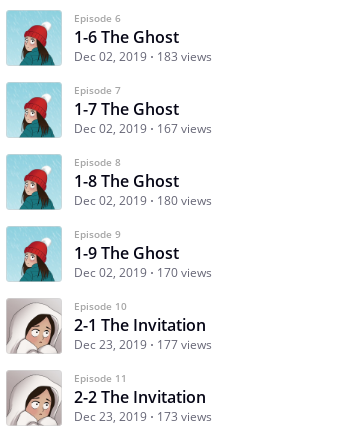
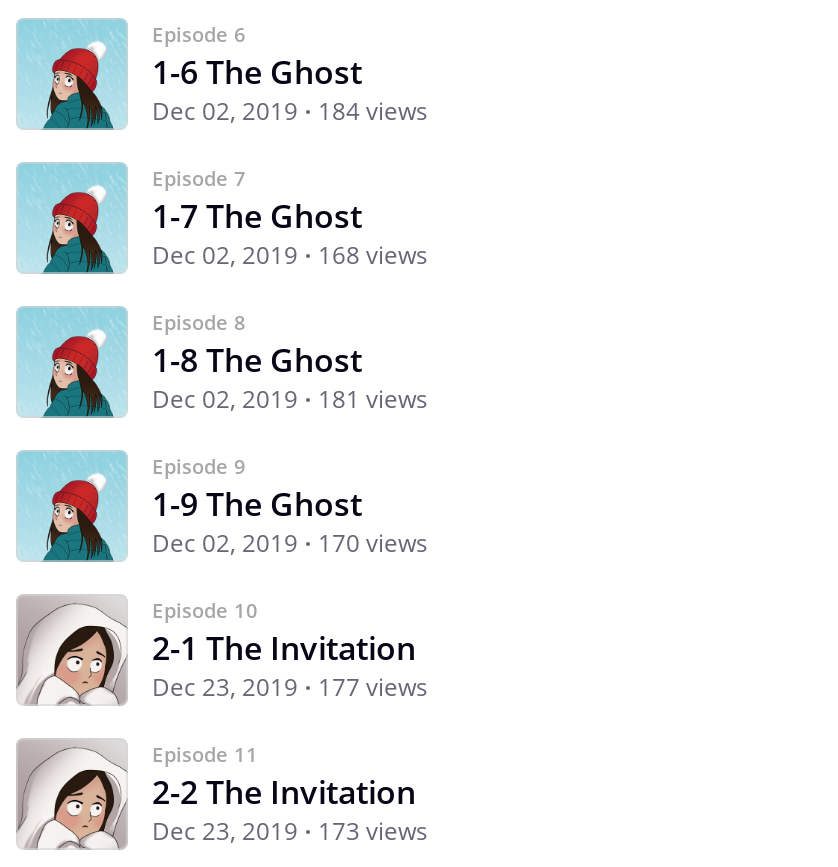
- Dec 02, 2019 183 views
+ Dec 02, 2019 184 views

- Dec 02, 2019 167 views
+ Dec 02, 2019 168 views

- Dec 02, 2019 180 views
+ Dec 02, 2019 181 views
